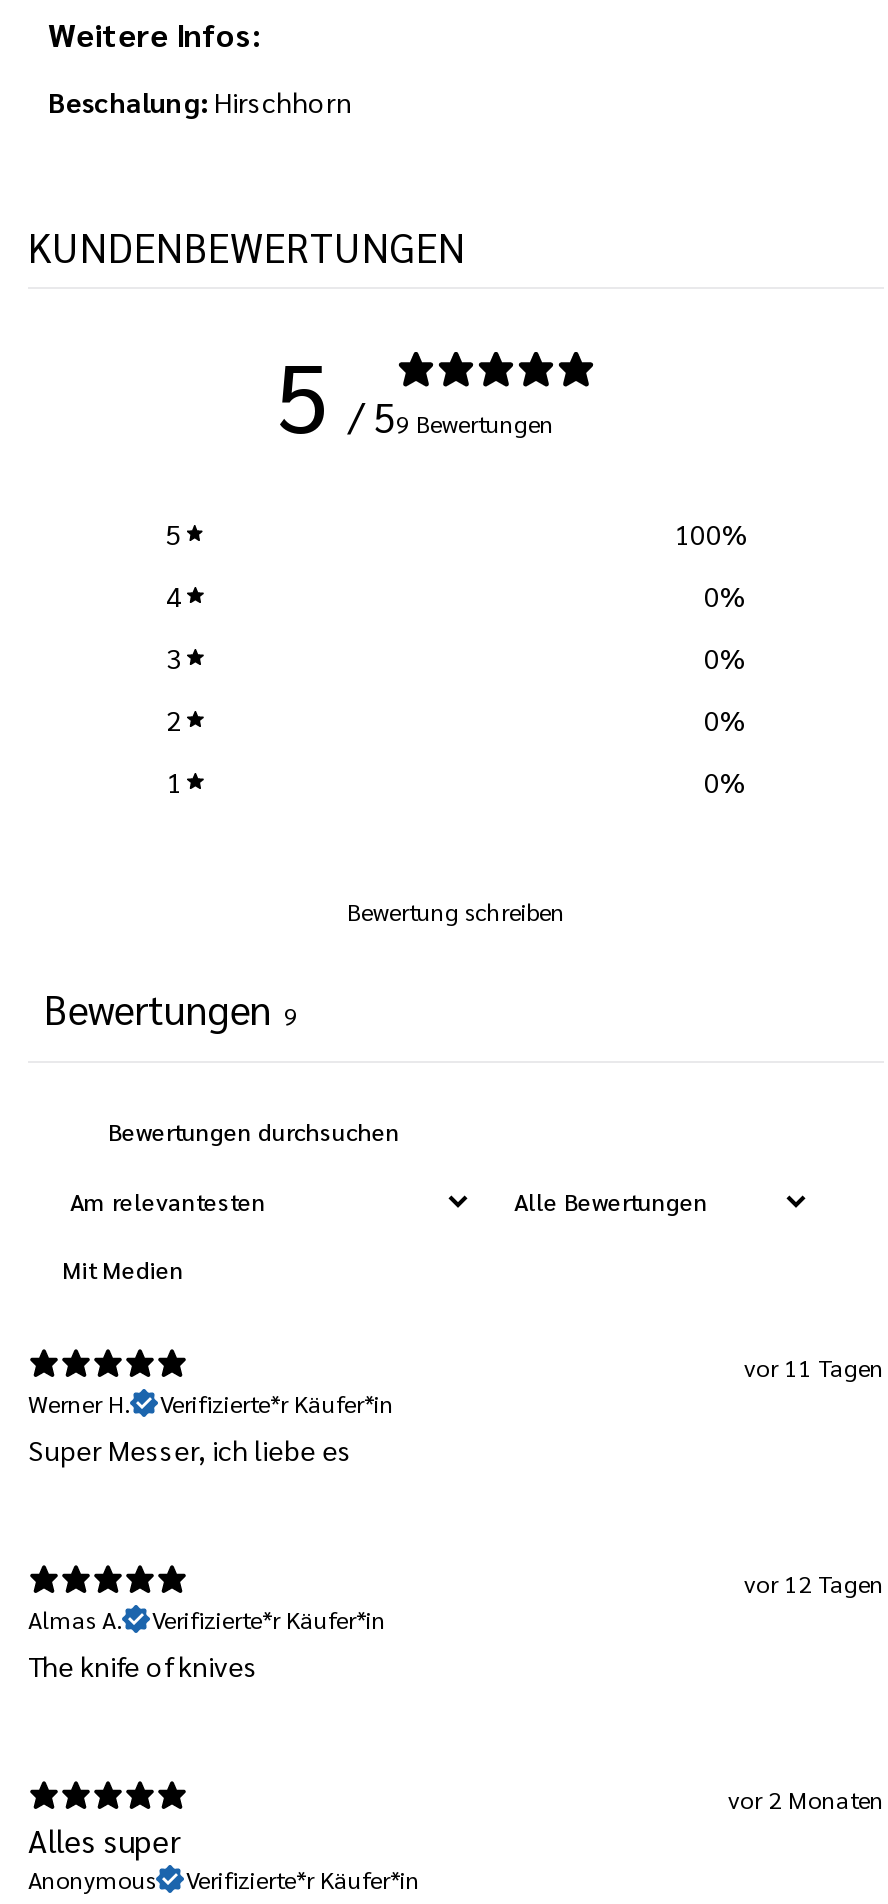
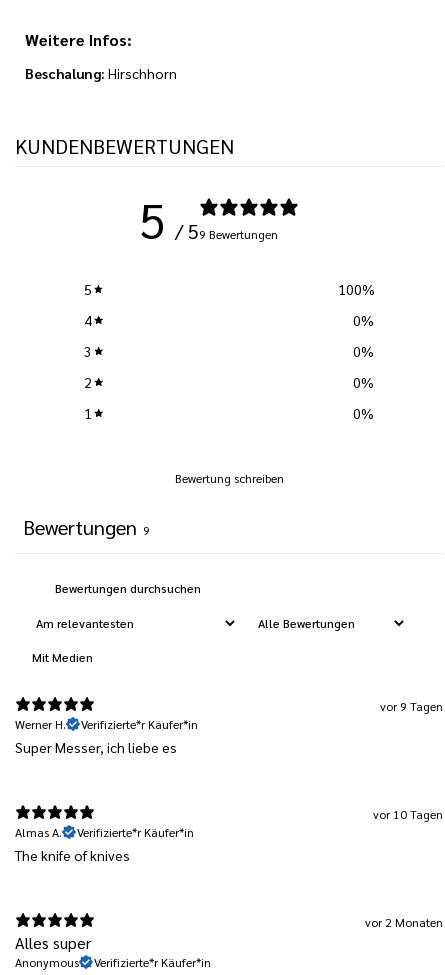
- vor 11 Tagen
+ vor 9 Tagen

- vor 12 Tagen
+ vor 10 Tagen
